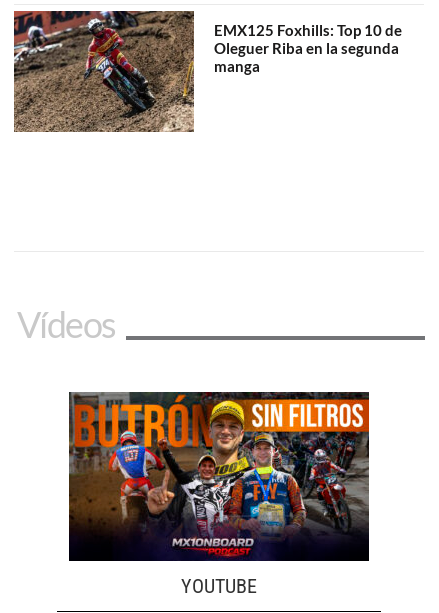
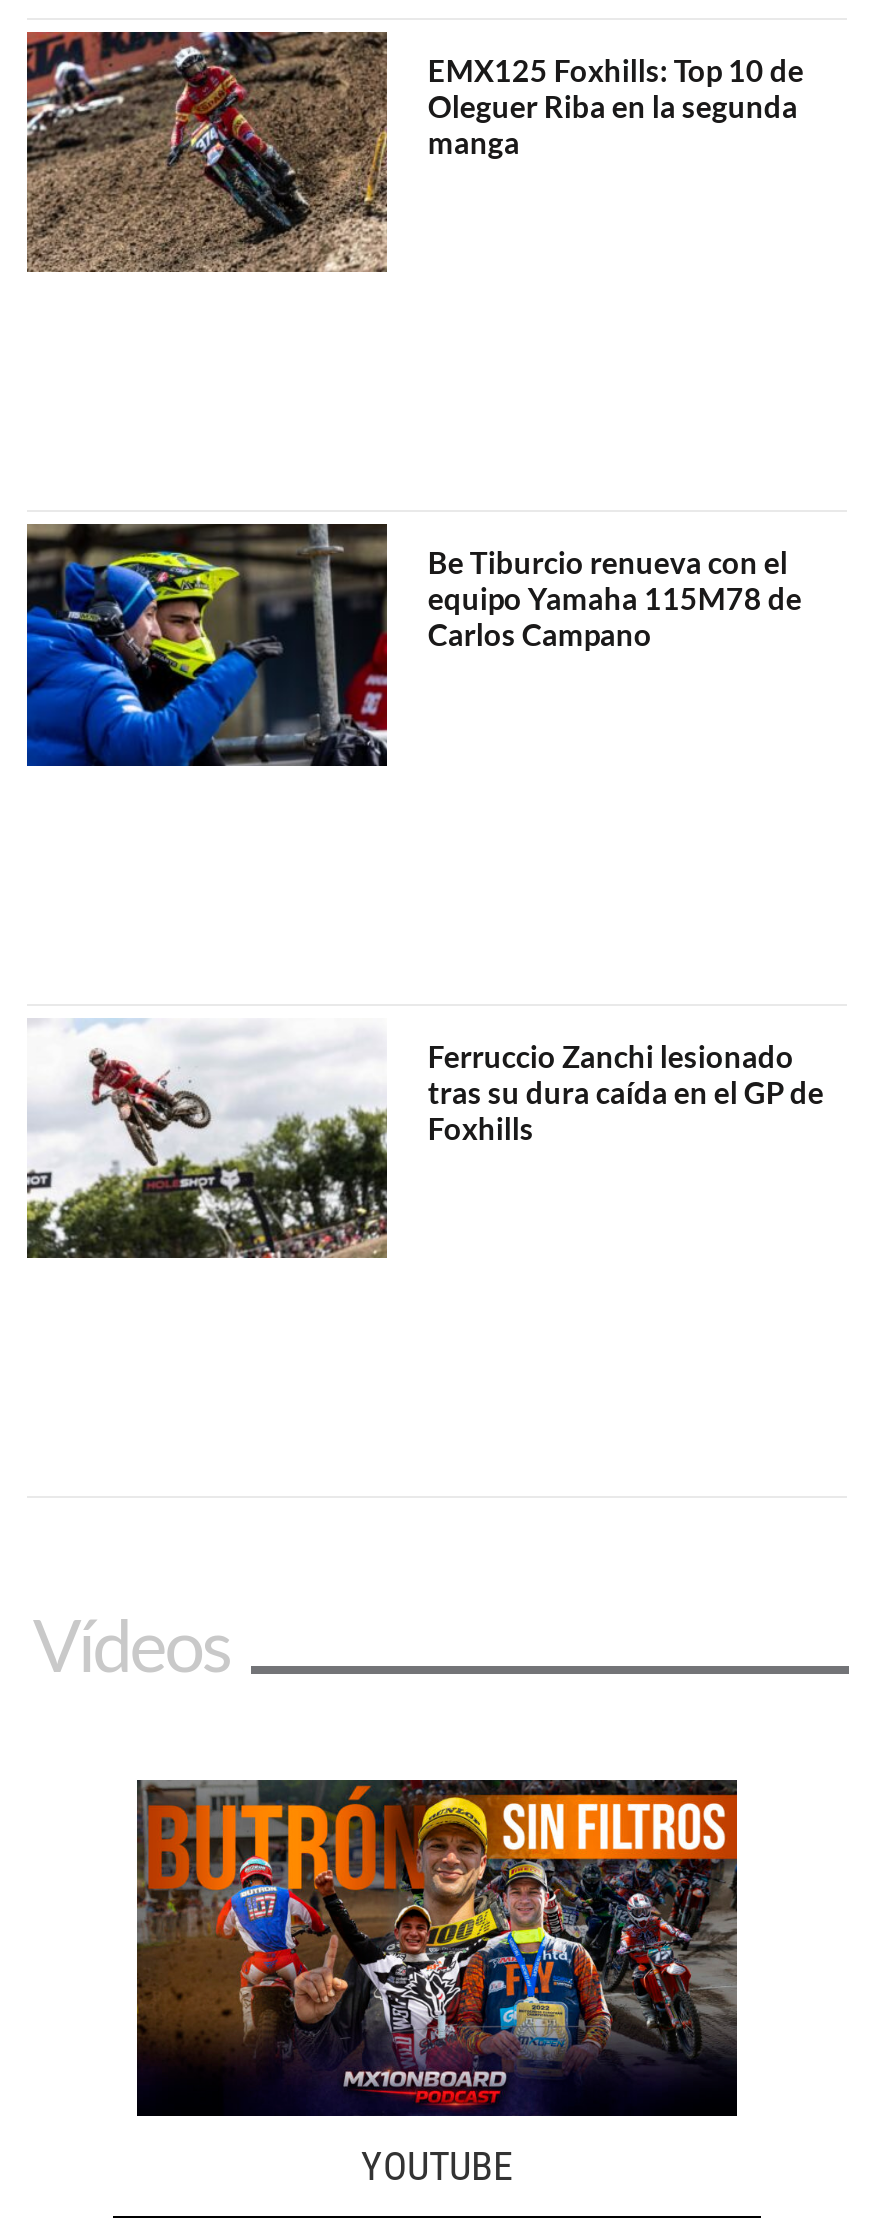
+ [image]
+ Be Tiburcio renueva con el
+ equipo Yamaha 115M78 de
+ Carlos Campano

+ [image]
+ Ferruccio Zanchi lesionado
+ tras su dura caída en el GP de
+ Foxhills
